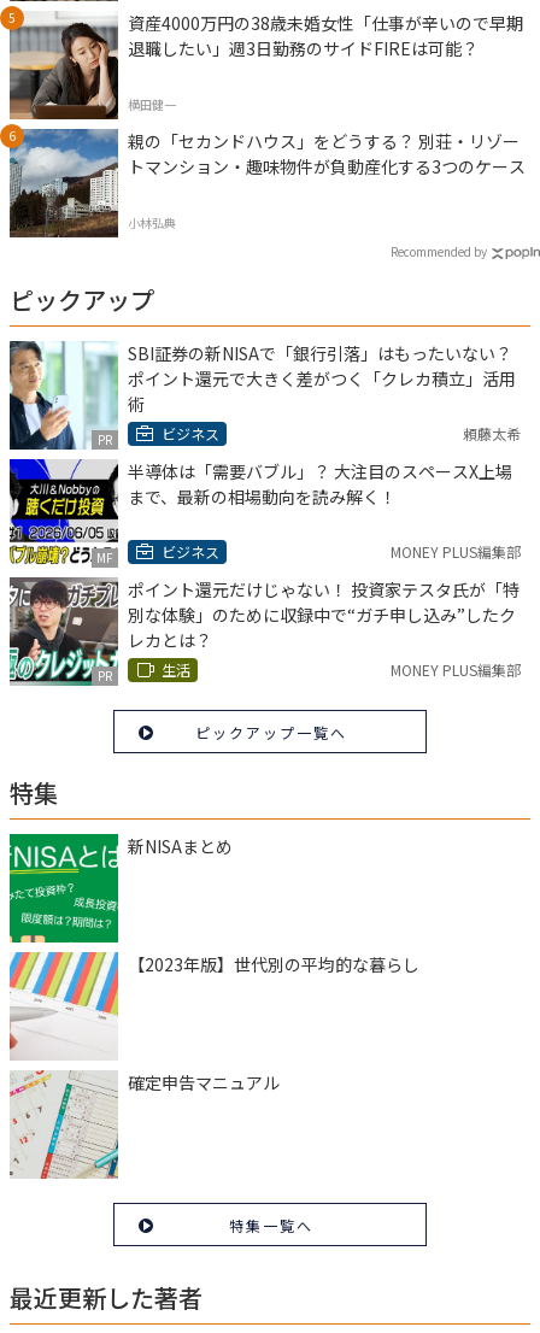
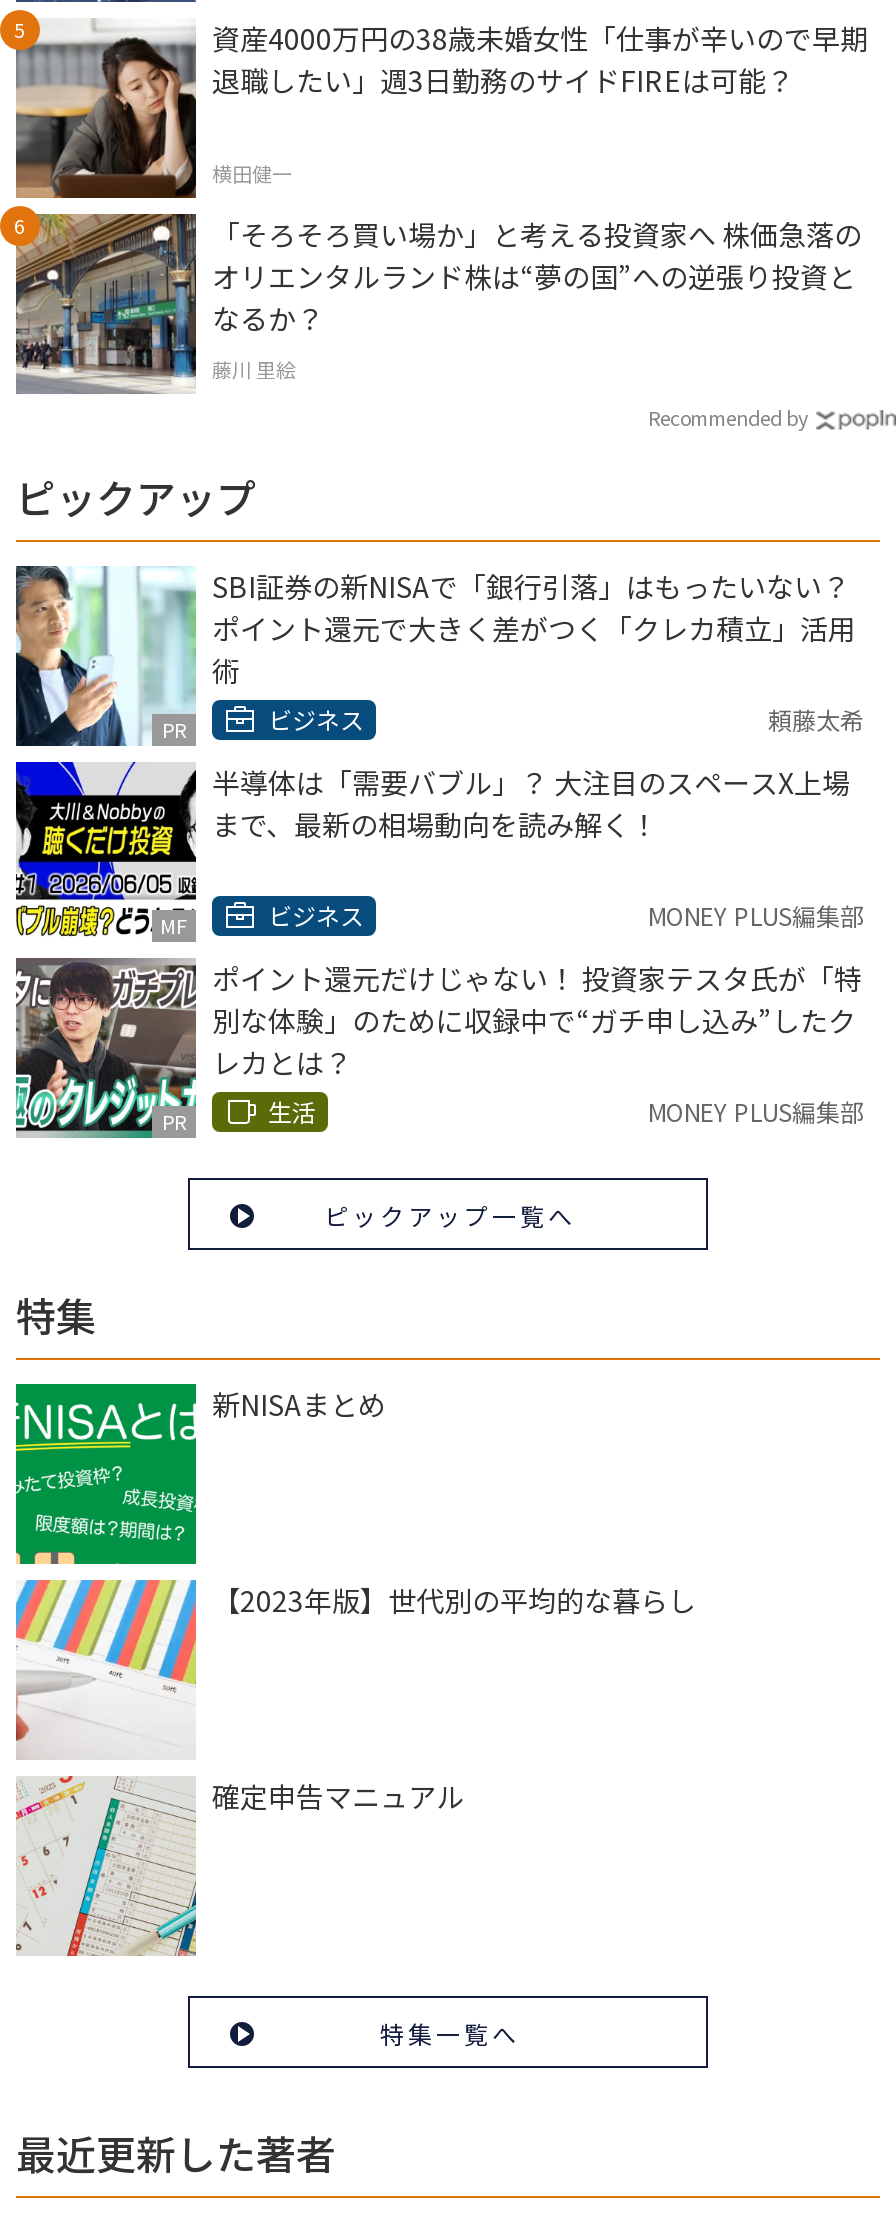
- [image]
- 親の「セカンドハウス」をどうする？ 別荘・リゾー
- トマンション・趣味物件が負動産化する3つのケース
- 小林弘典
+ [image]
+ 「そろそろ買い場か」と考える投資家へ 株価急落の
+ オリエンタルランド株は“夢の国”への逆張り投資と
+ なるか？
+ 藤川 里絵
